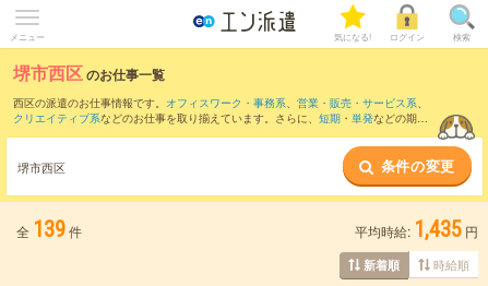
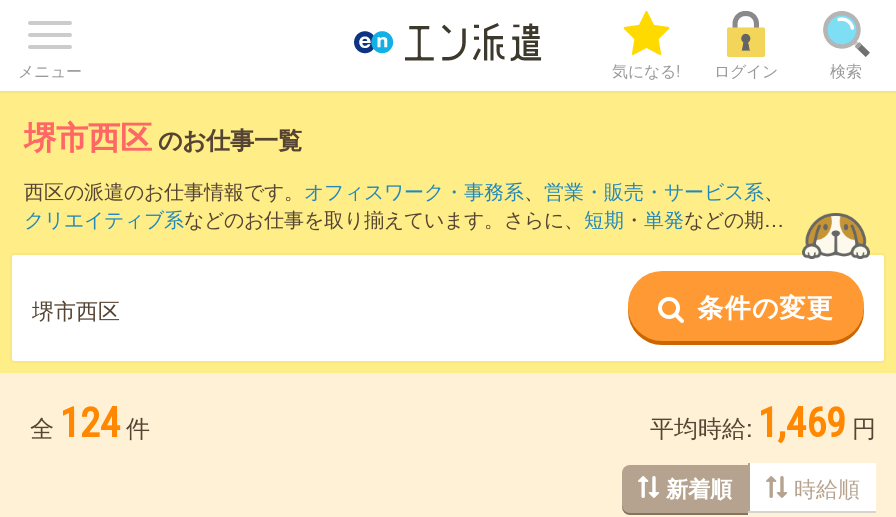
- 全 139 件
+ 全 124 件

- 平均時給: 1,435 円
+ 平均時給: 1,469 円
